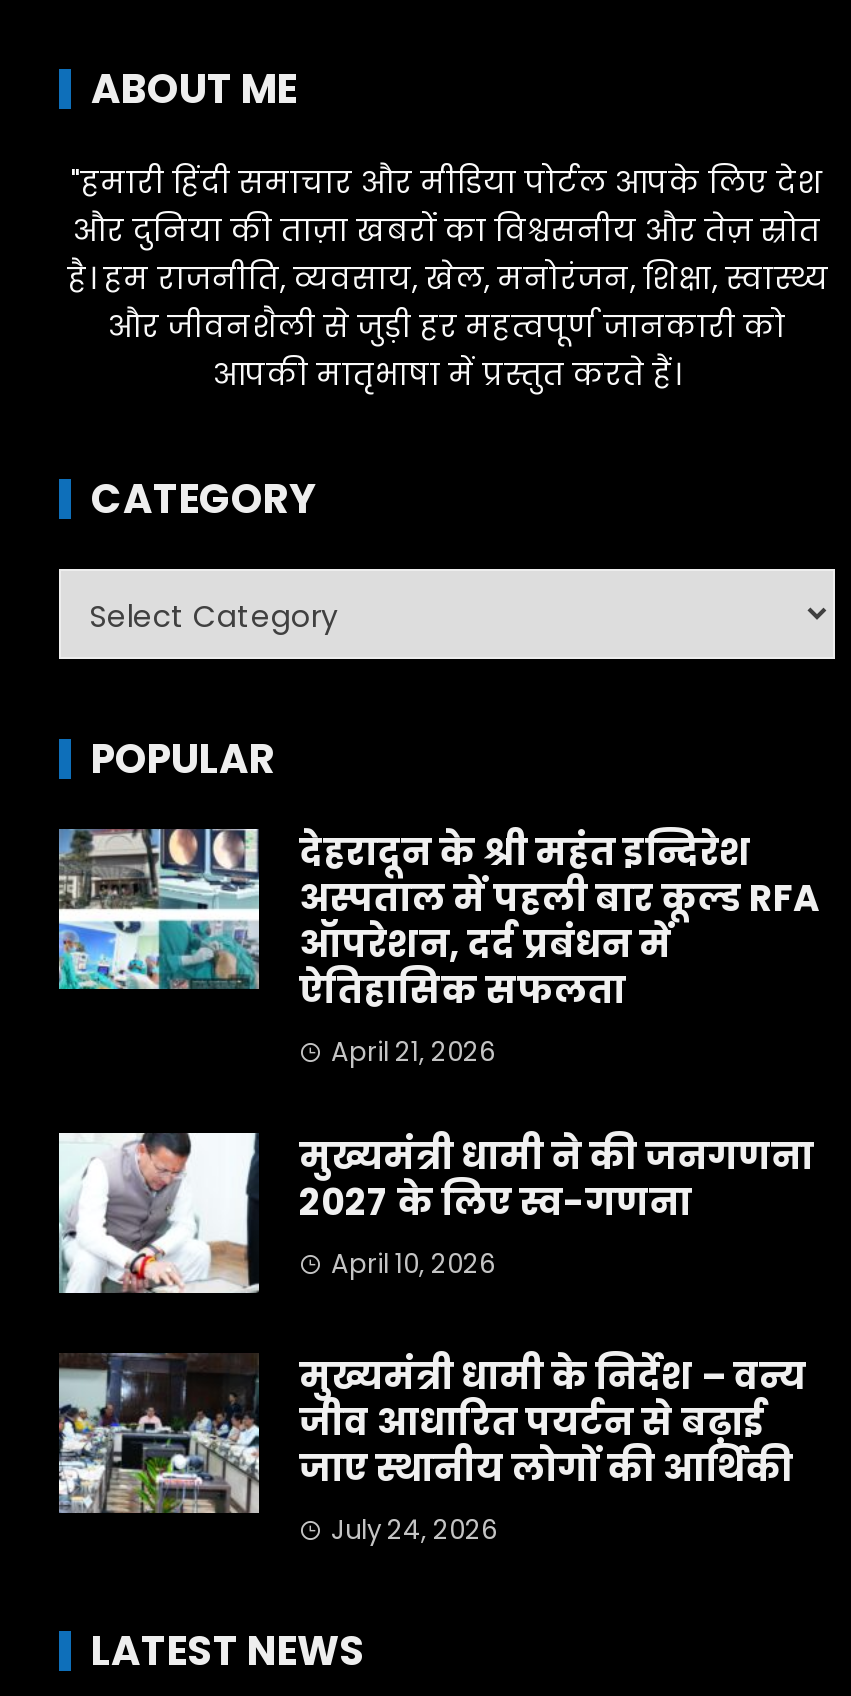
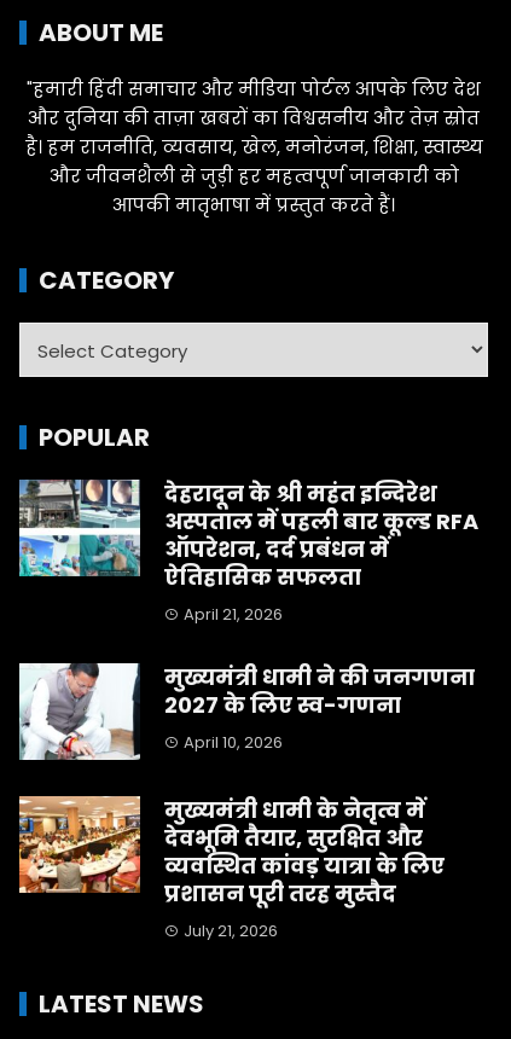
- [image]
- मुख्यमंत्री धामी के निर्देश – वन्य
- जीव आधारित पयर्टन से बढ़ाई
- जाए स्थानीय लोगों की आर्थिकी
- July 24, 2026
+ [image]
+ मुख्यमंत्री धामी के नेतृत्व में
+ देवभूमि तैयार, सुरक्षित और
+ व्यवस्थित कांवड़ यात्रा के लिए
+ प्रशासन पूरी तरह मुस्तैद
+ July 21, 2026
